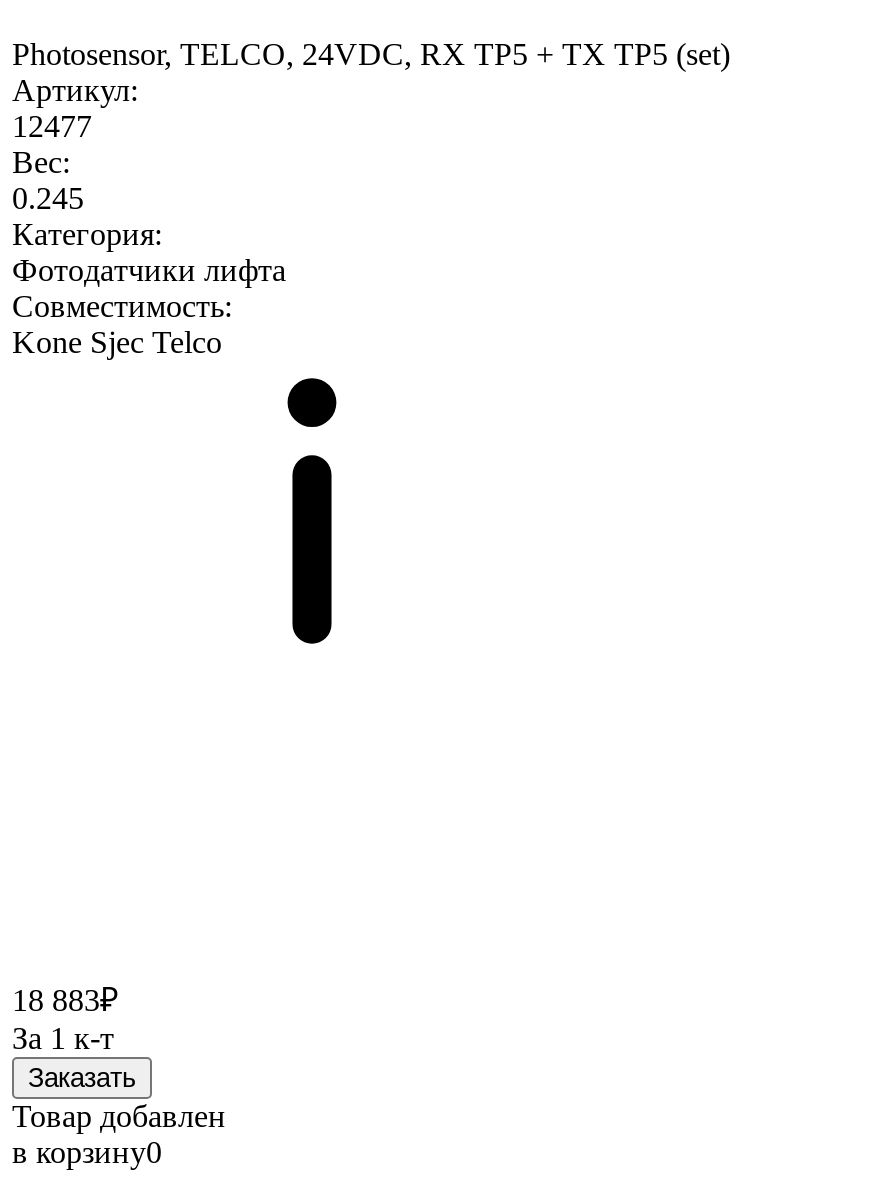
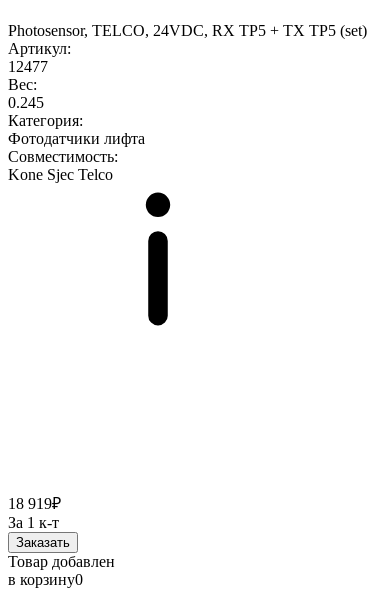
- 18 883₽
+ 18 919₽
